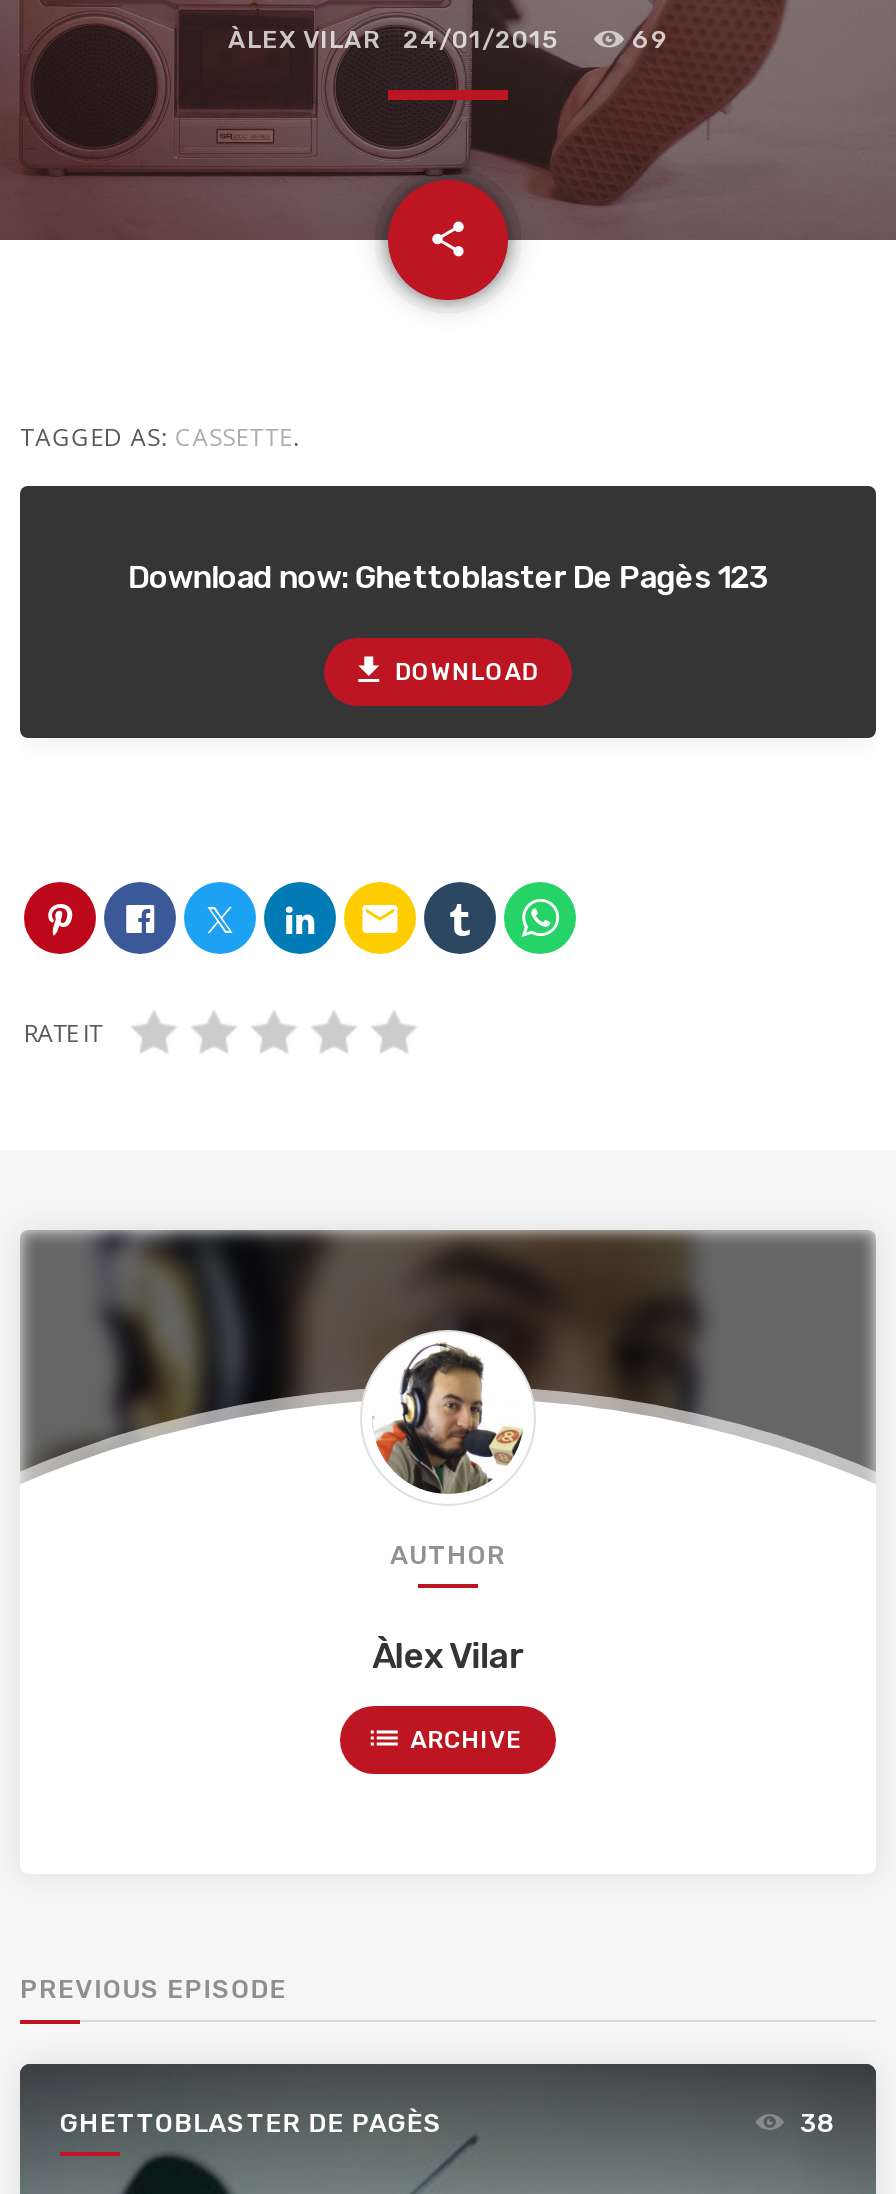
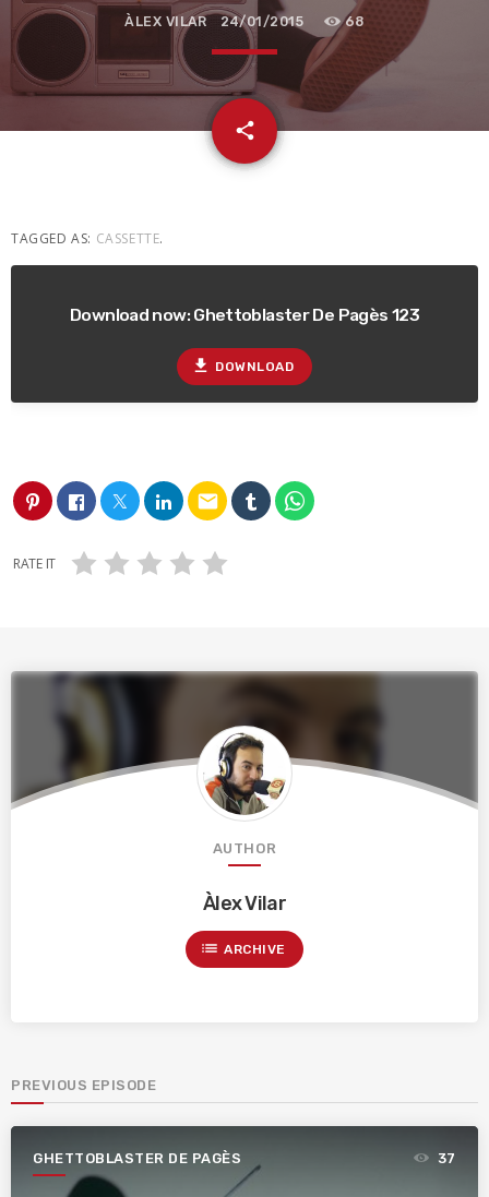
- 69
+ 68

- 38
+ 37
